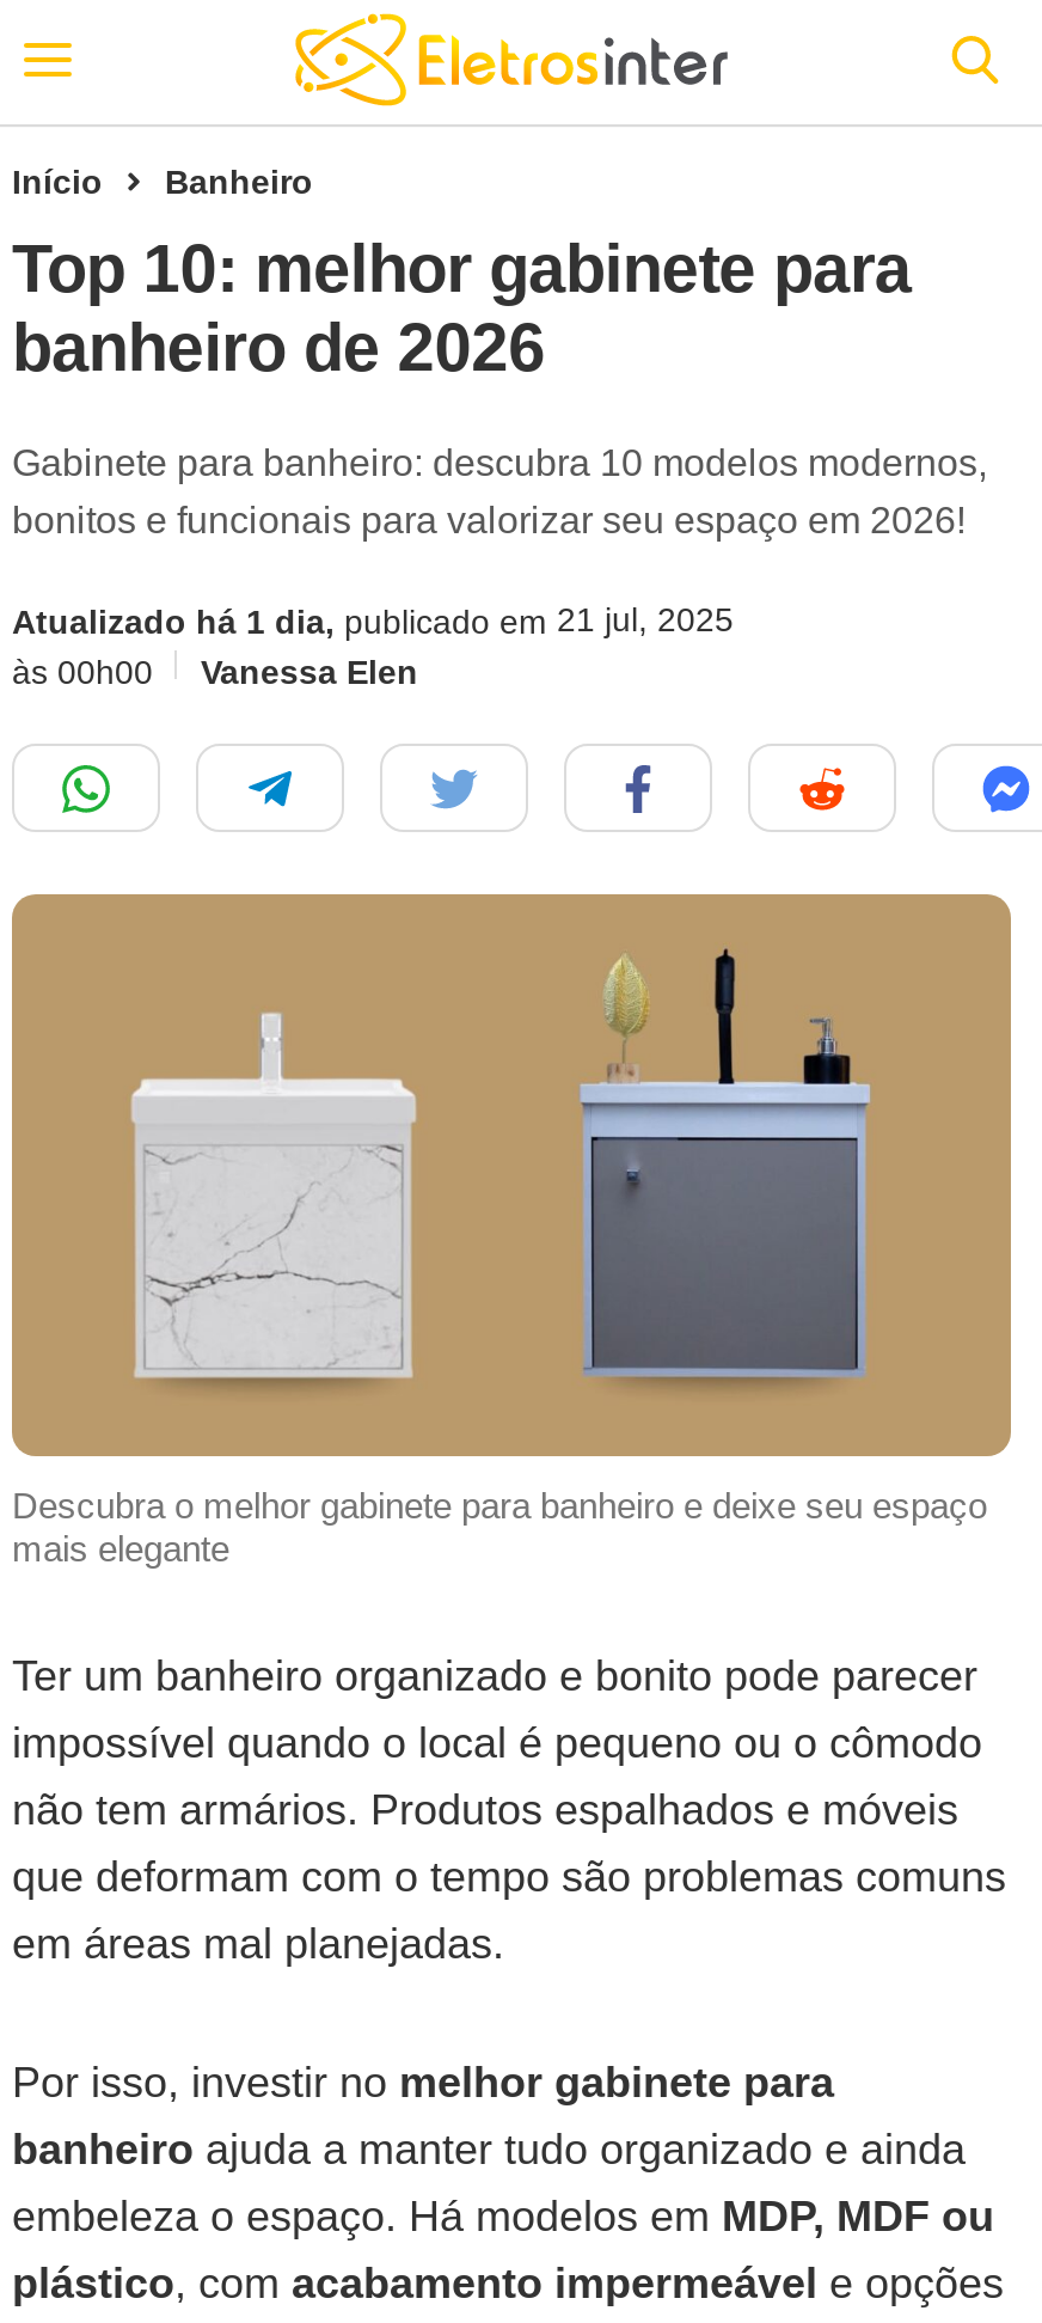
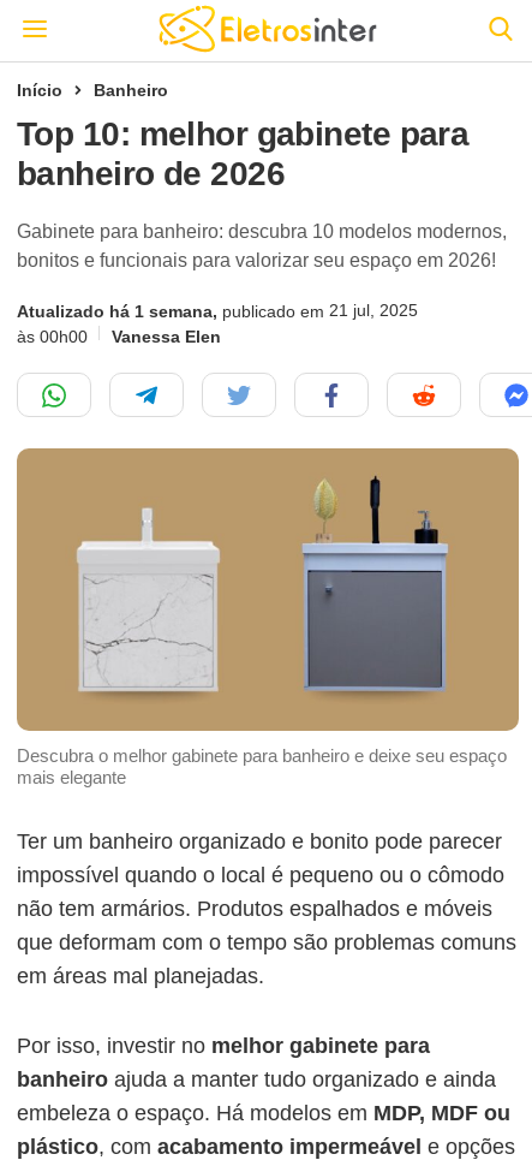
- Atualizado há 1 dia, publicado em 21 jul, 2025
+ Atualizado há 1 semana, publicado em 21 jul, 2025
